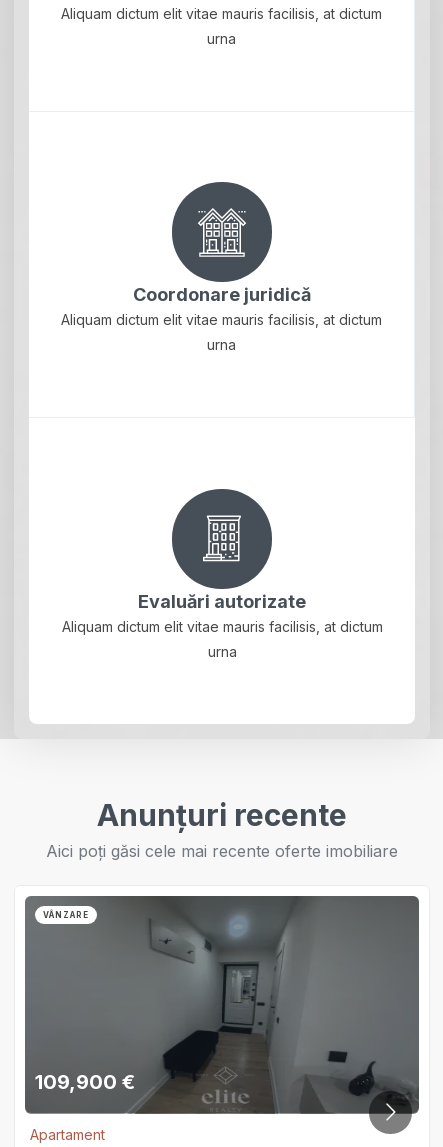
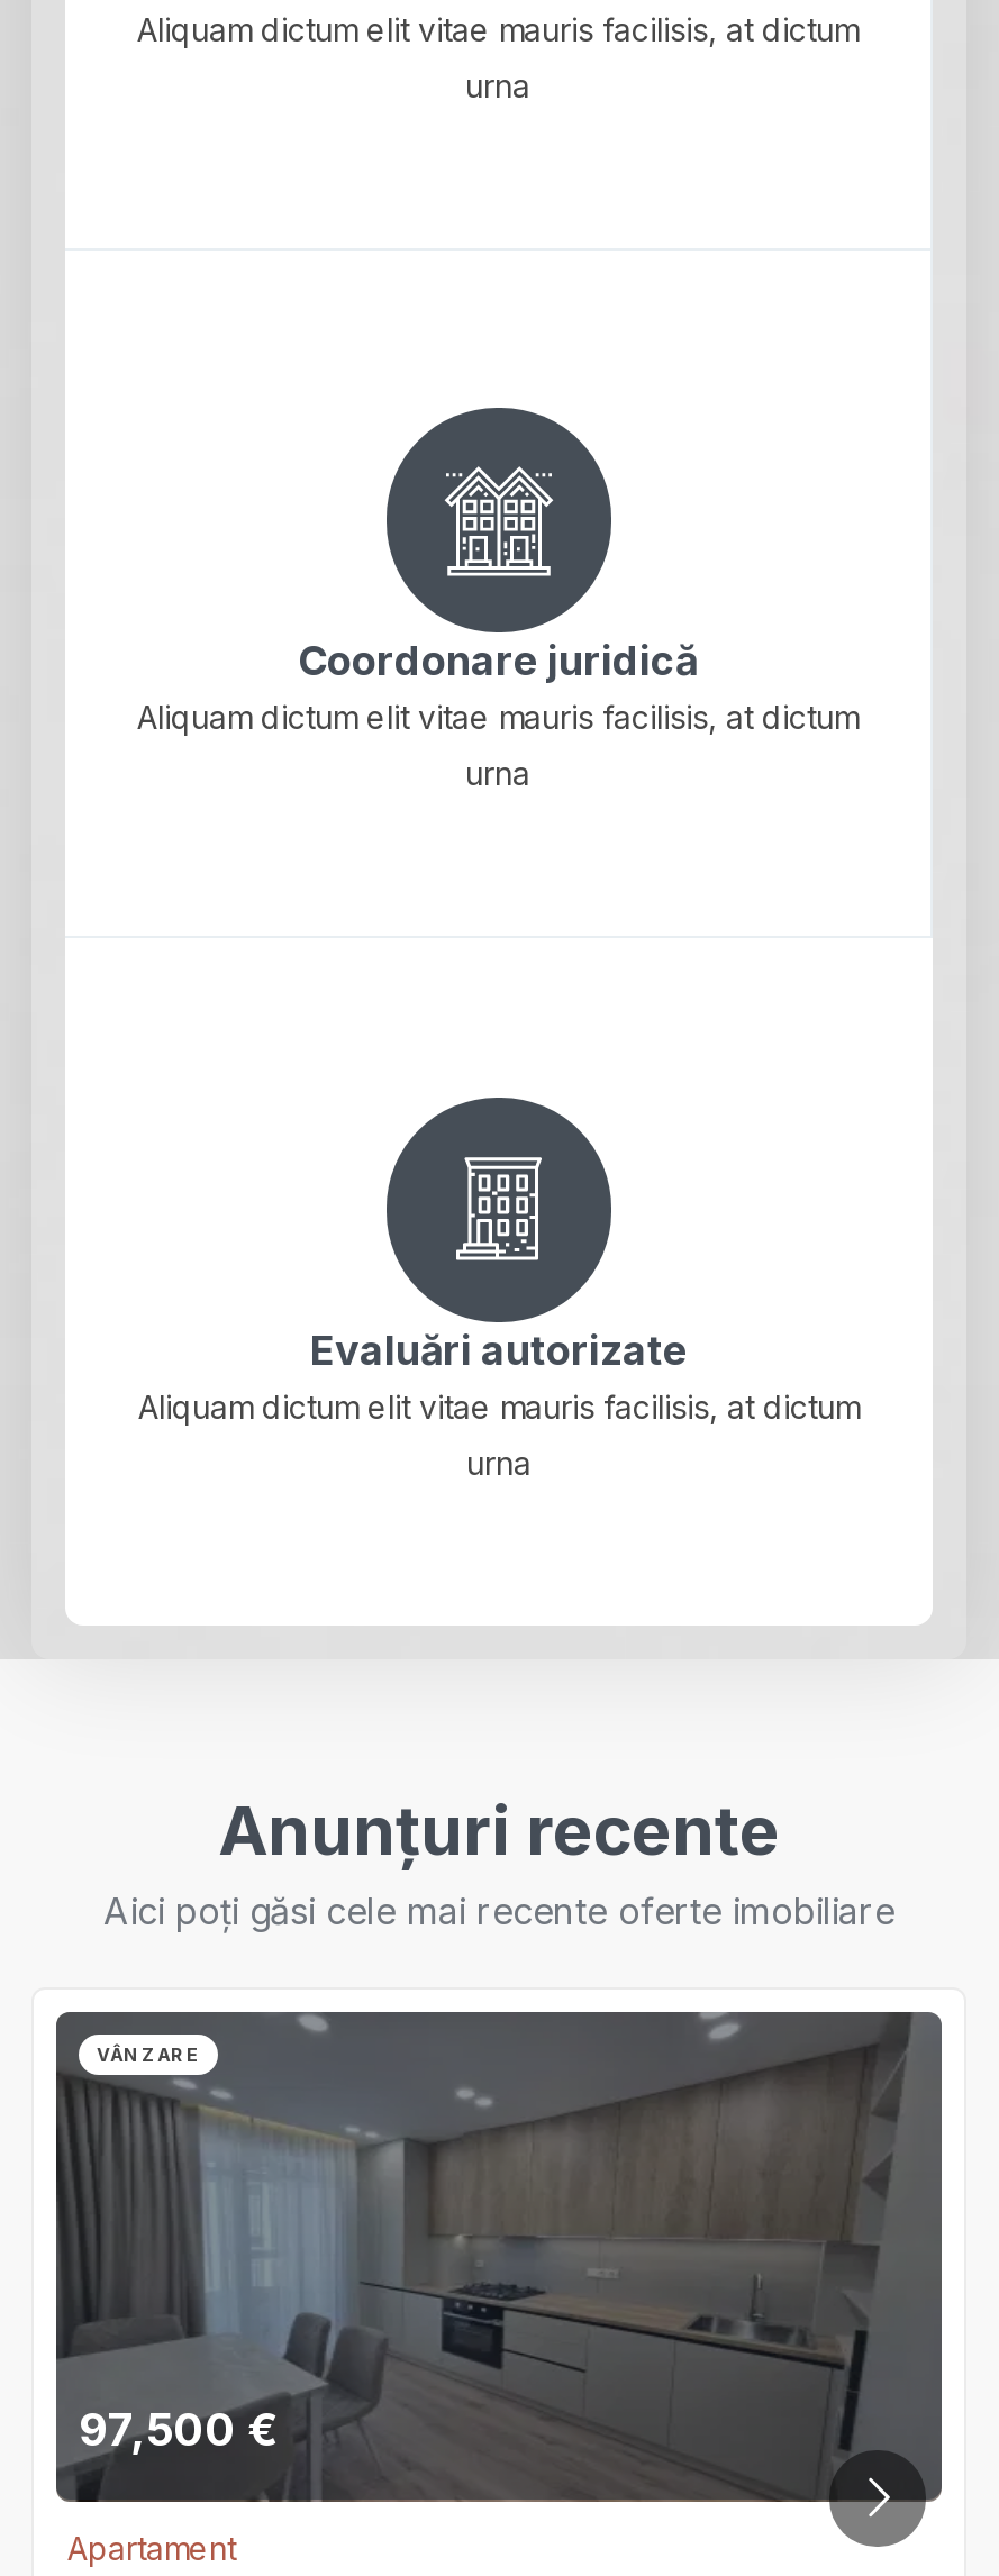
- [image]
- 109,900 €
+ [image]
+ 97,500 €
